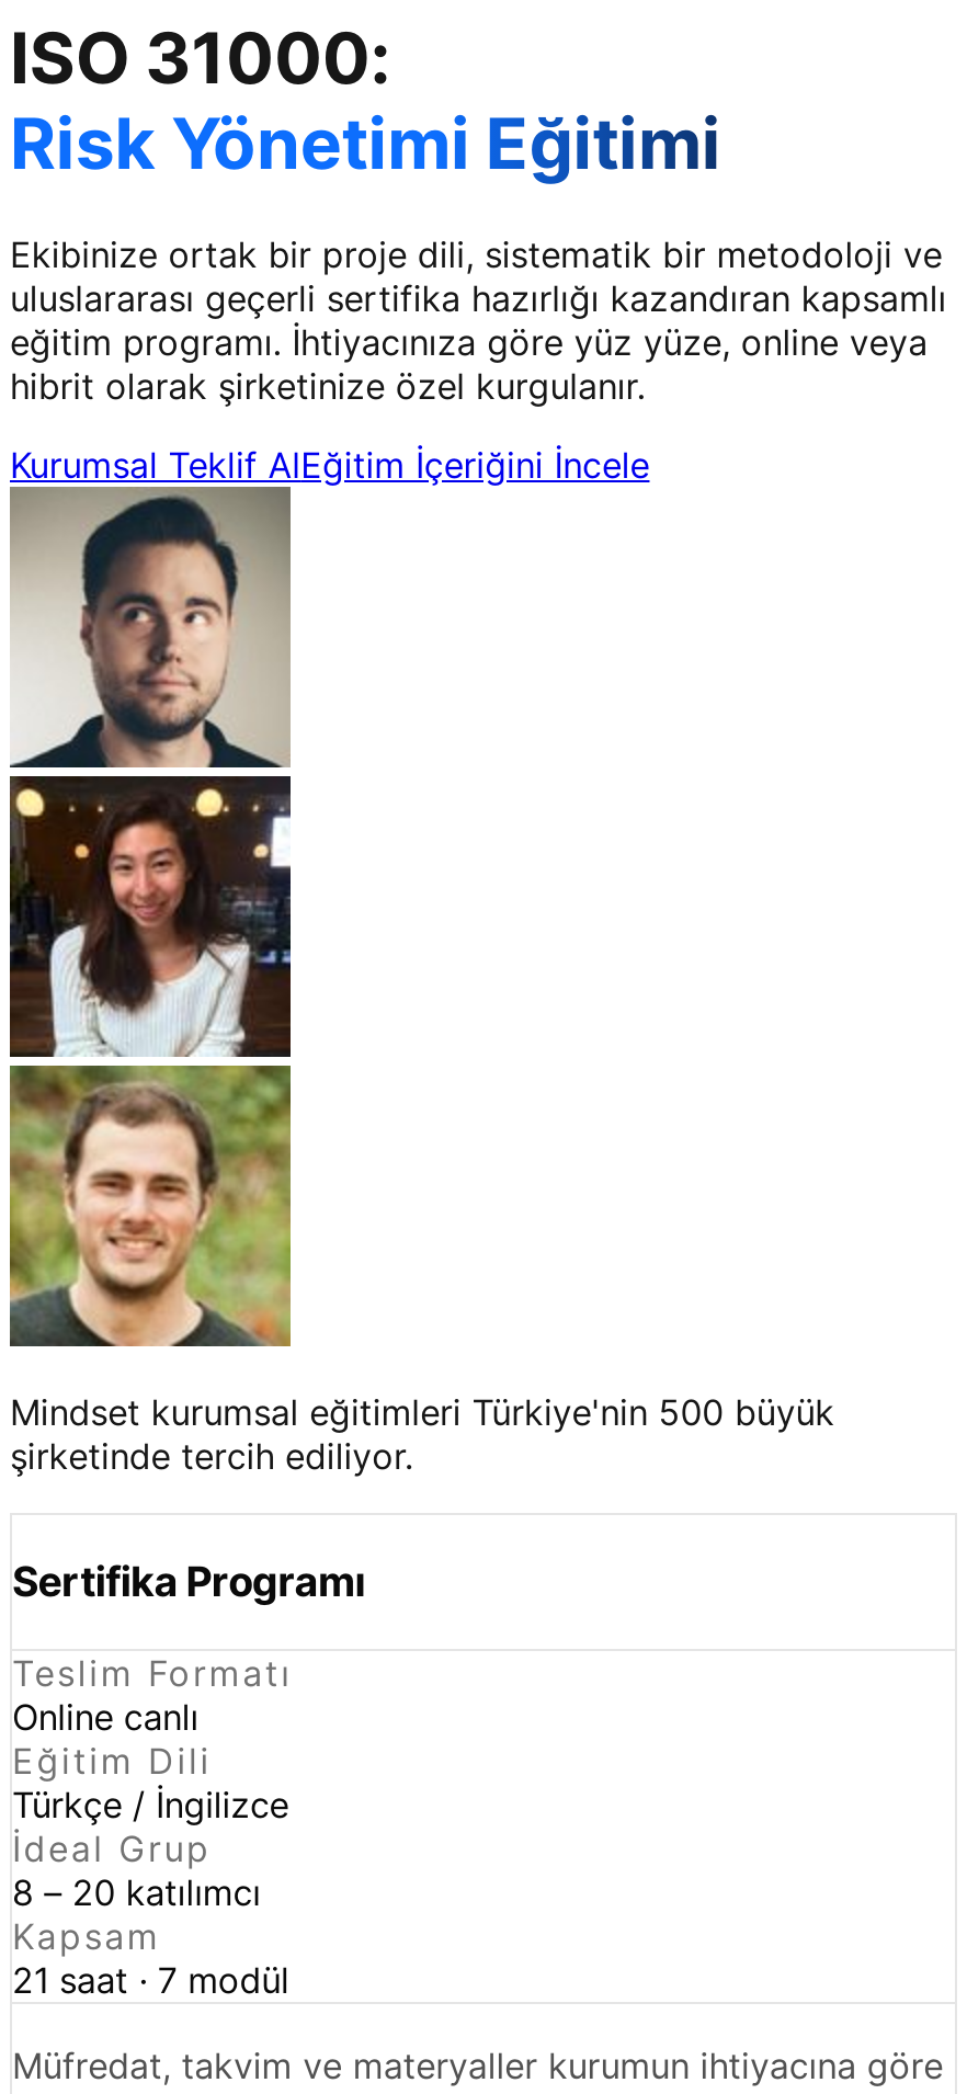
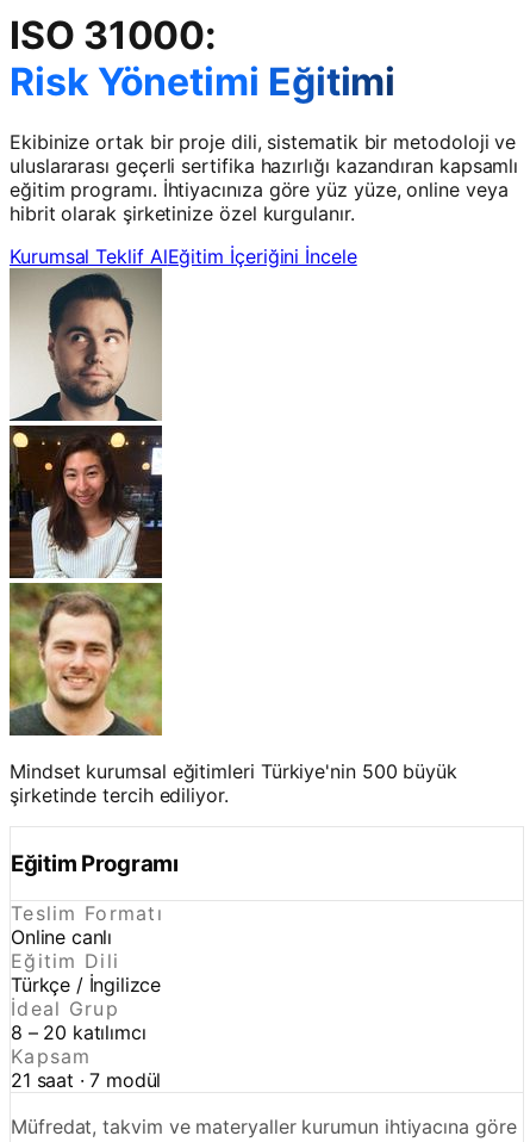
- Sertifika Programı
+ Eğitim Programı
